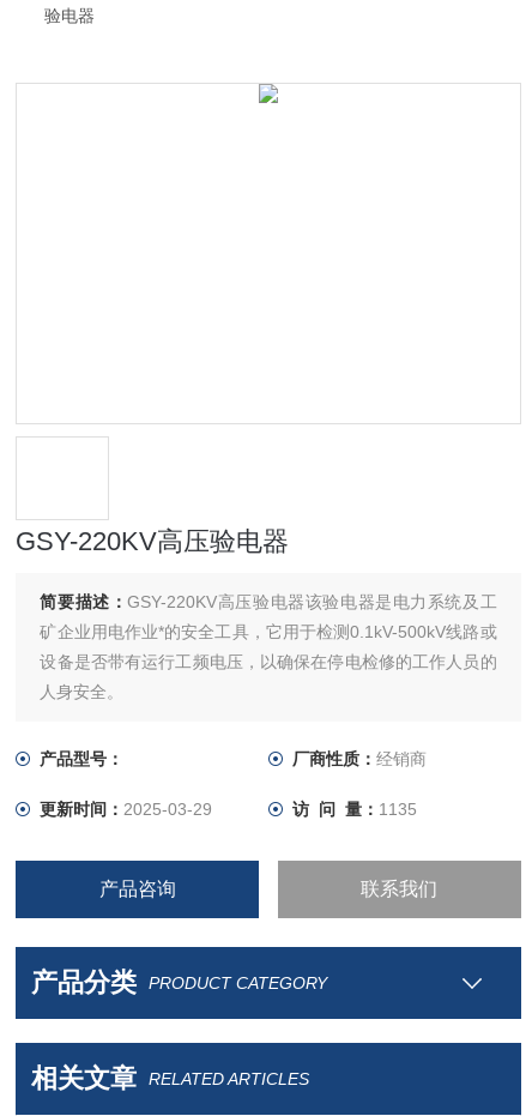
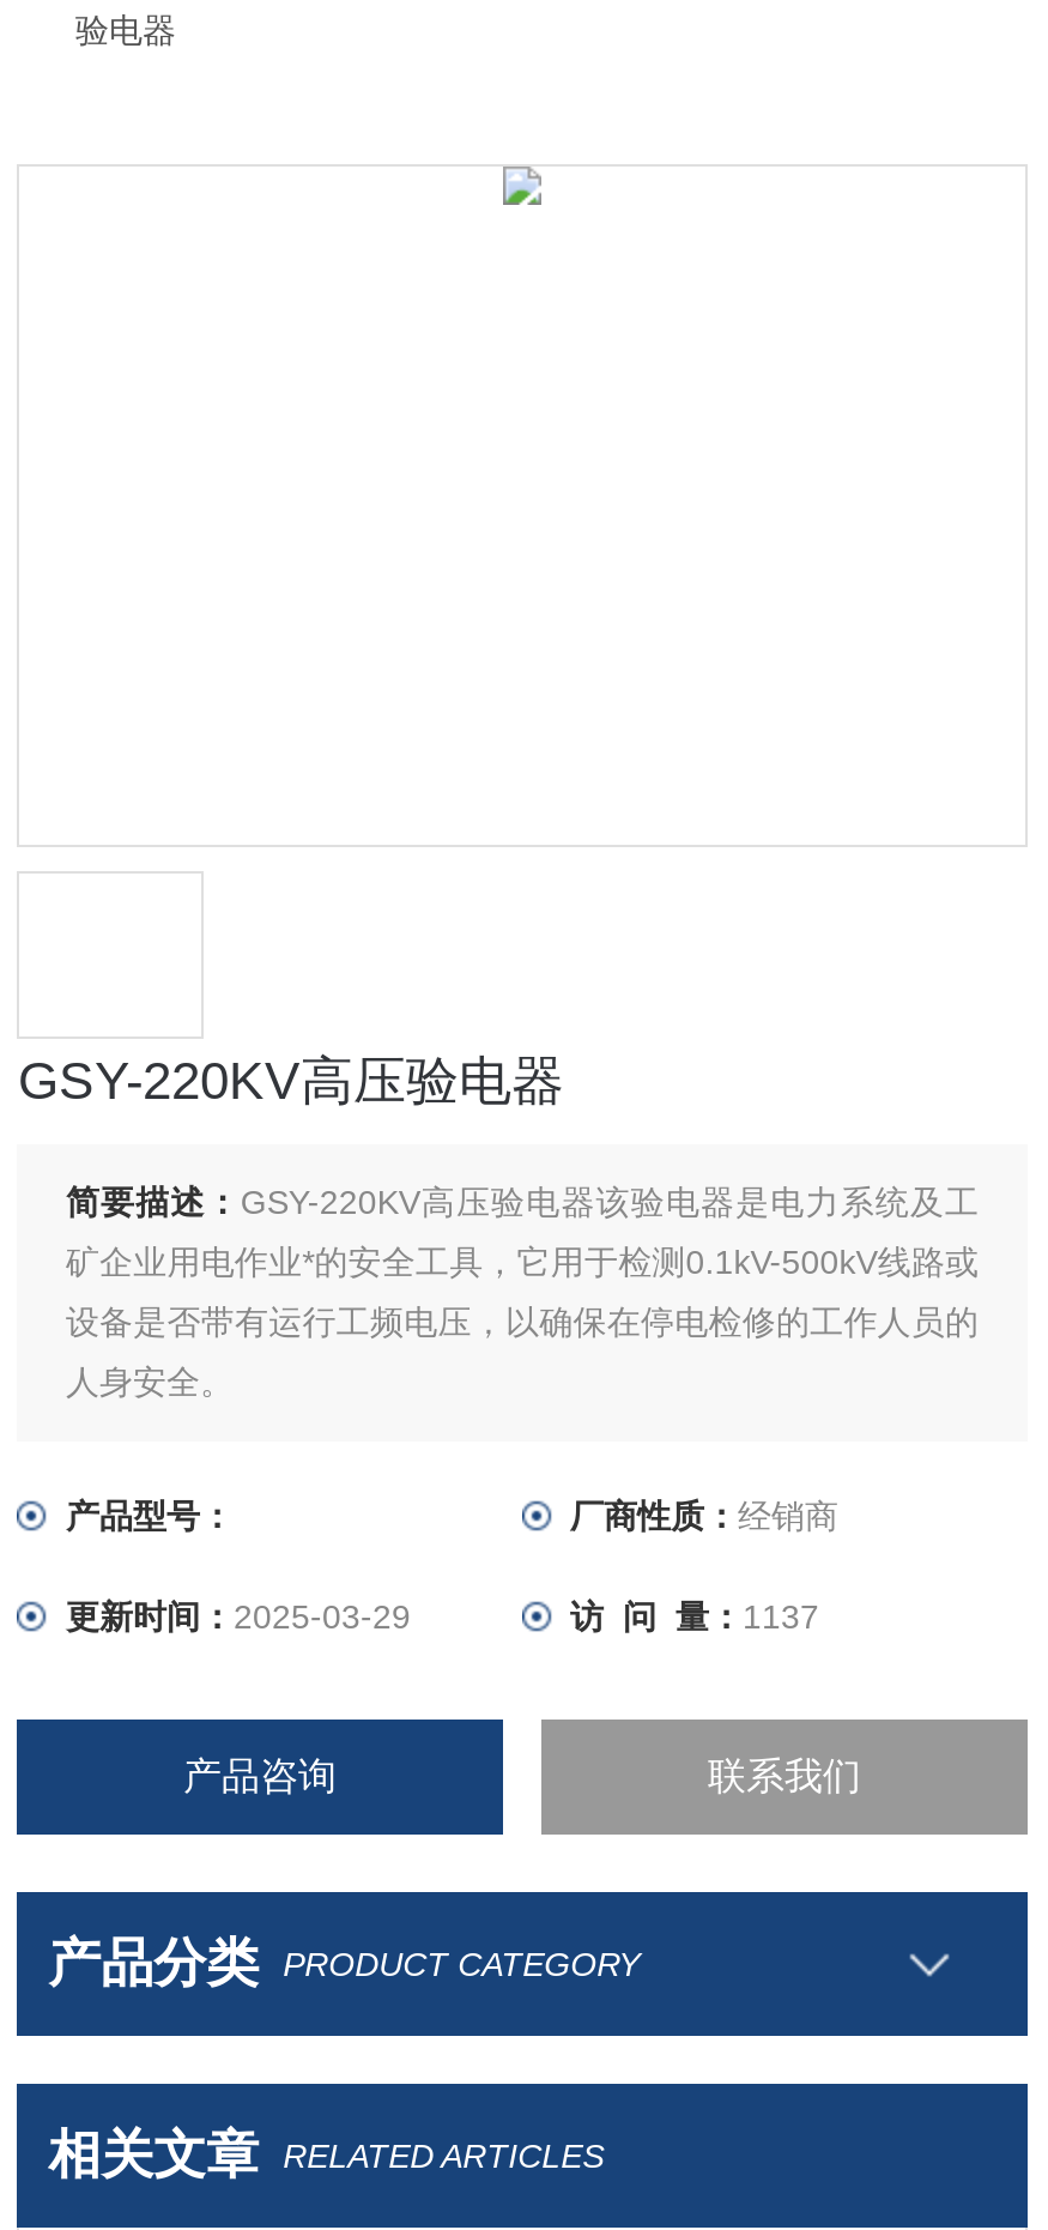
- 访 问 量：1135
+ 访 问 量：1137
